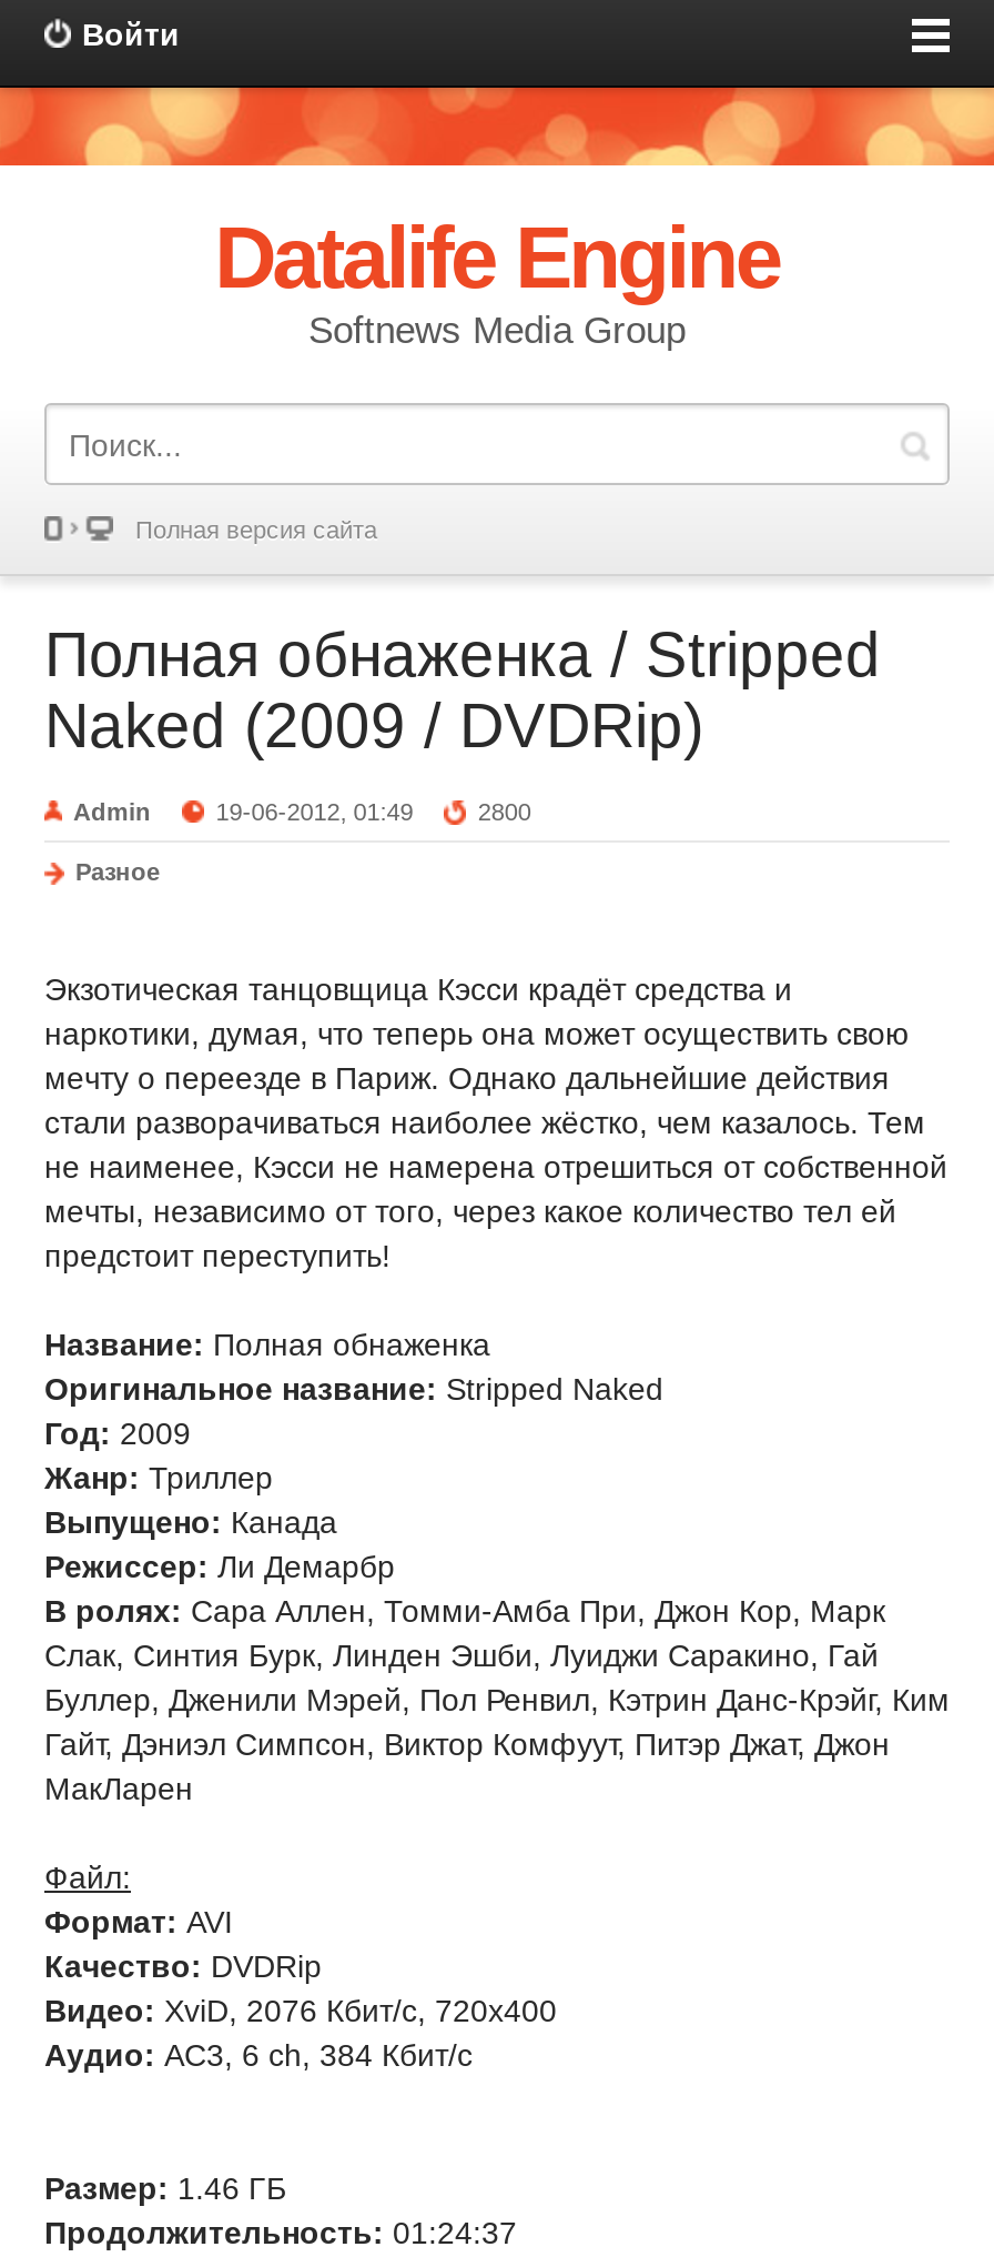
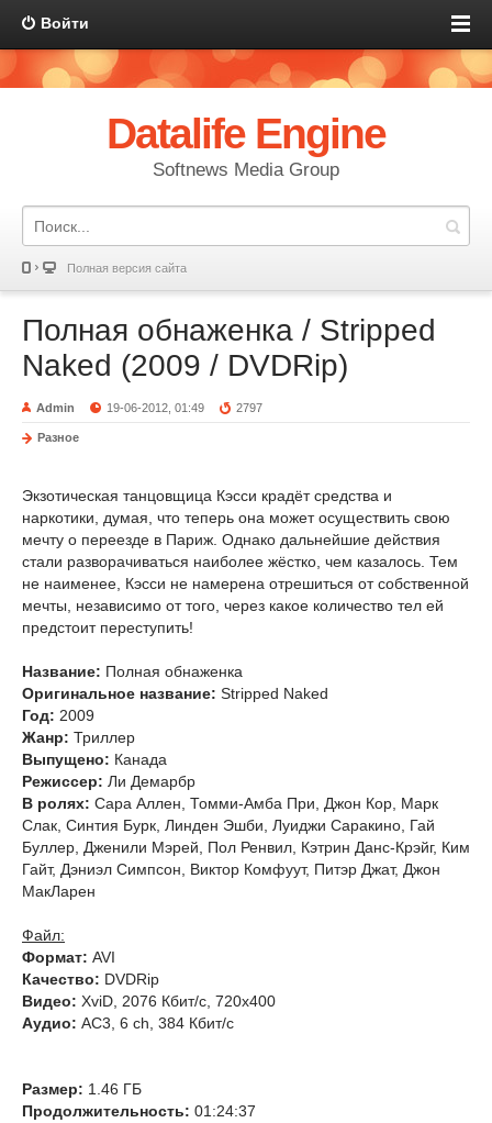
- 2800
+ 2797
